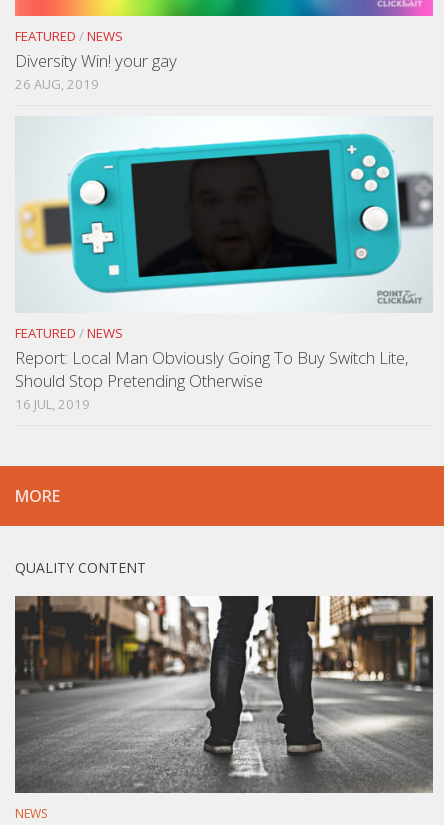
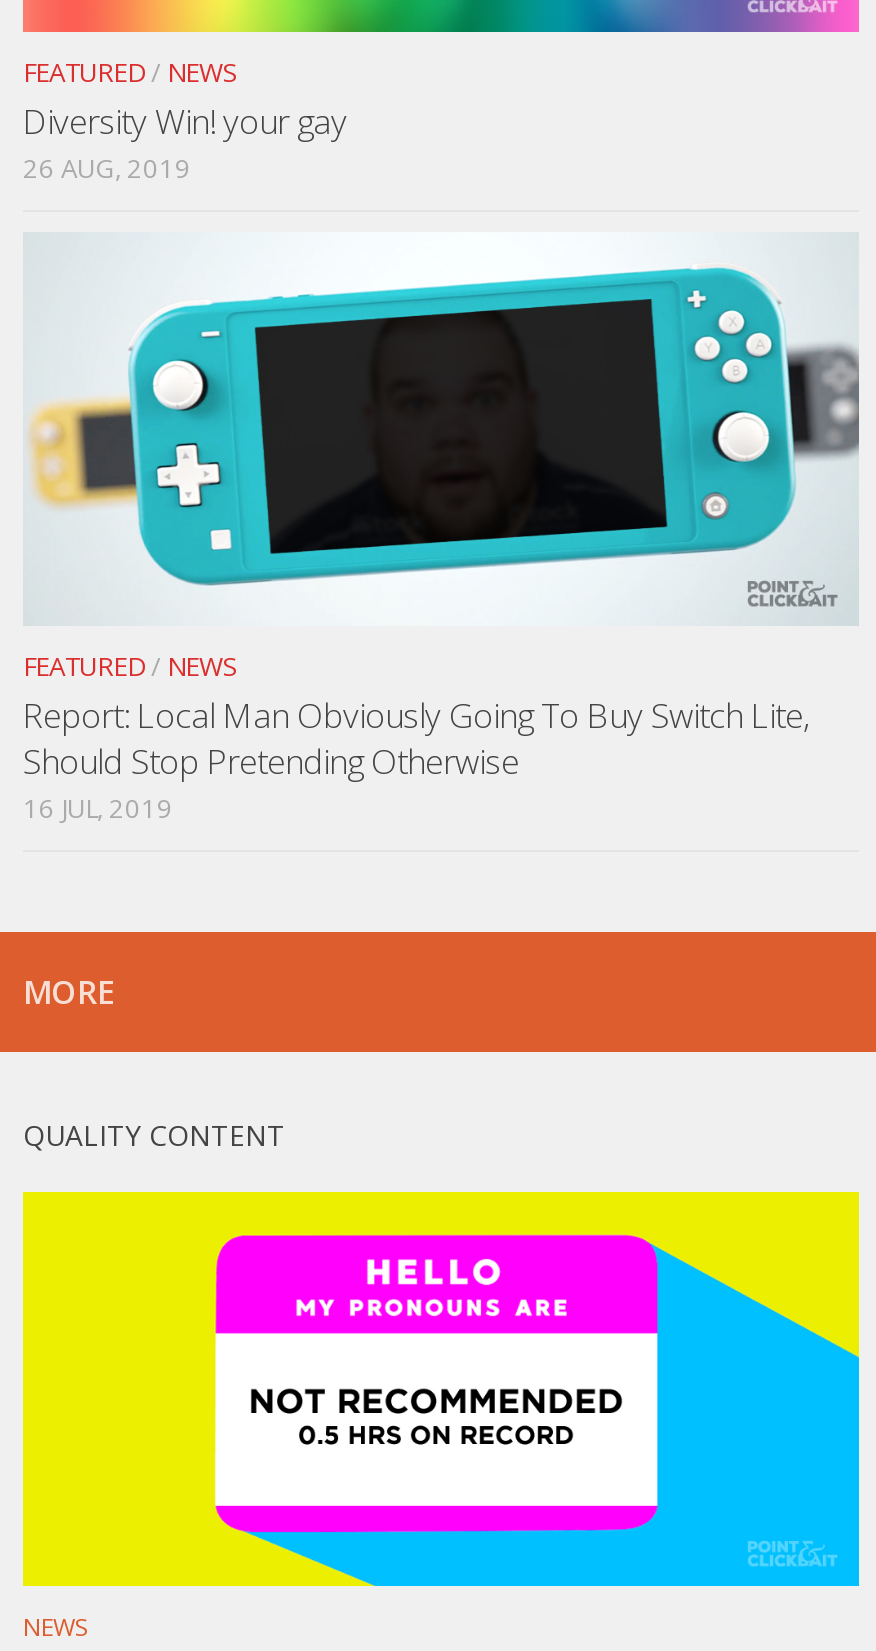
- [image]
+ [image]
